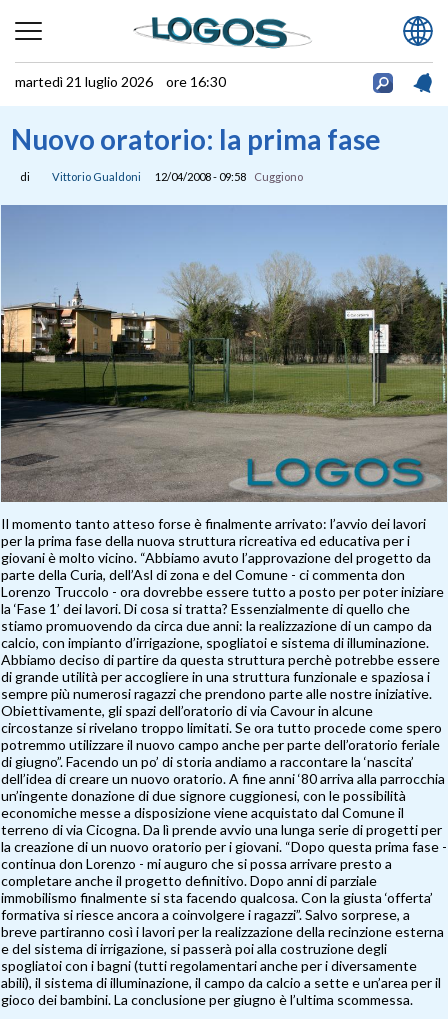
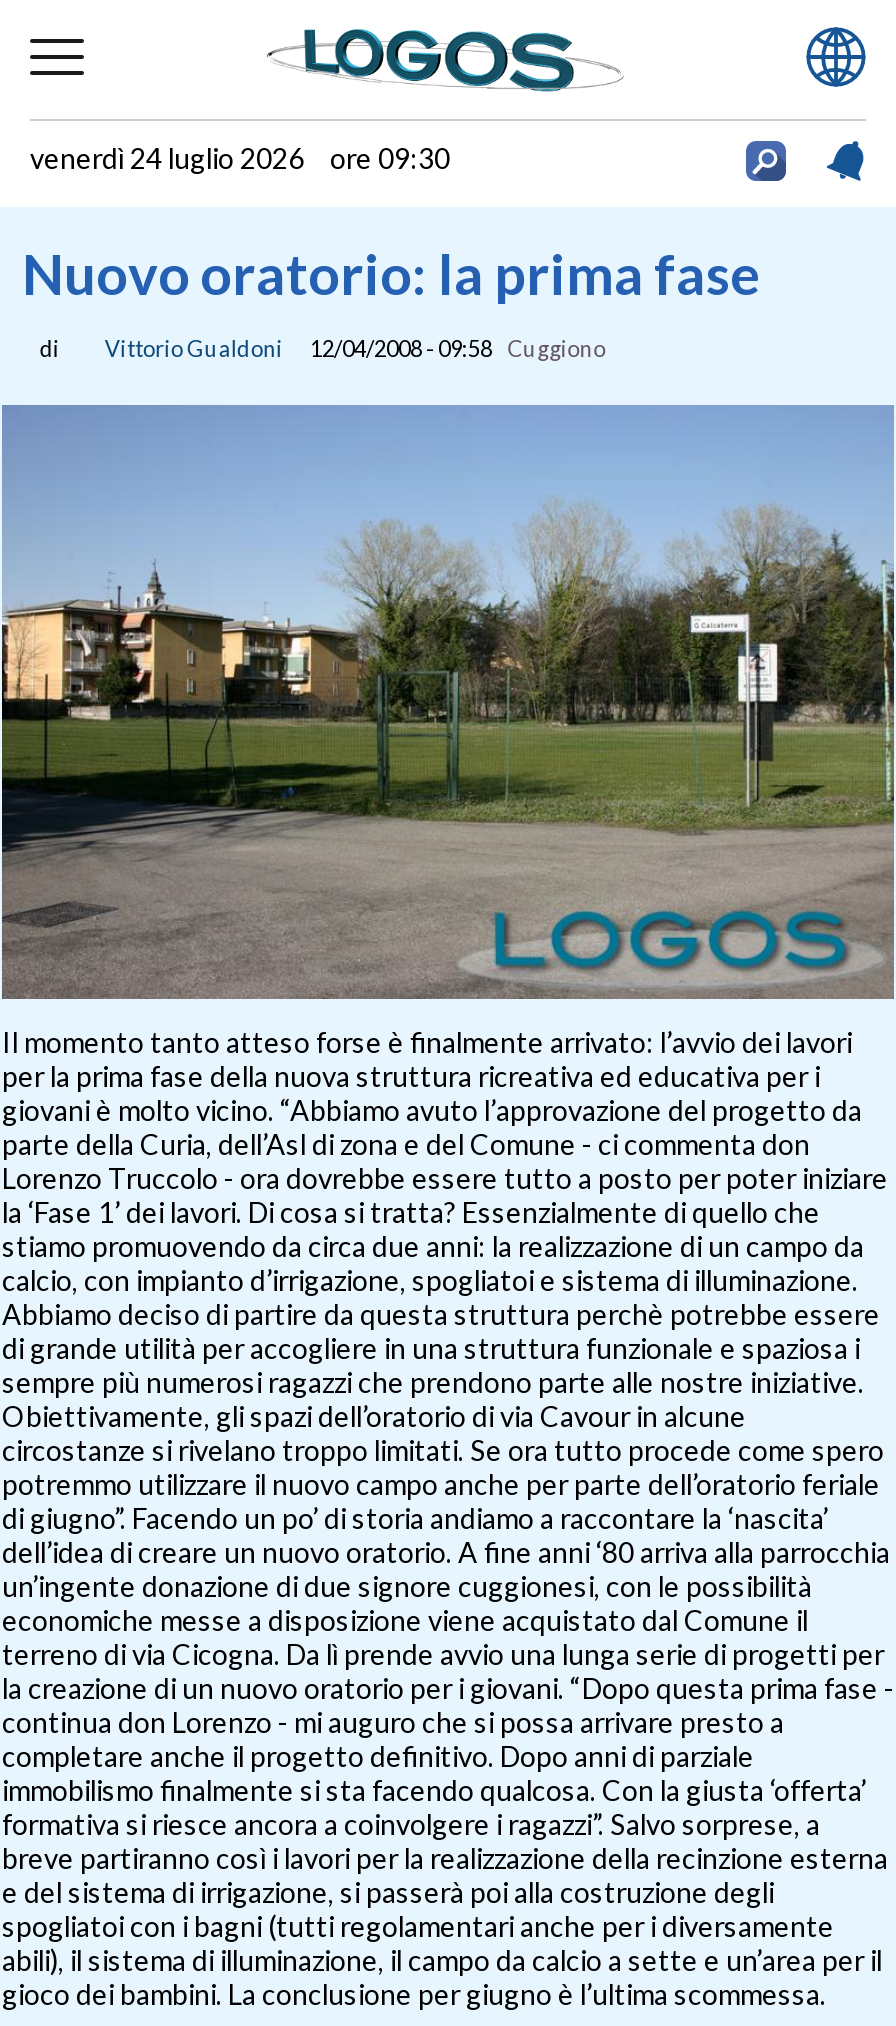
- martedì 21 luglio 2026 ore 16:30
+ venerdì 24 luglio 2026 ore 09:30
